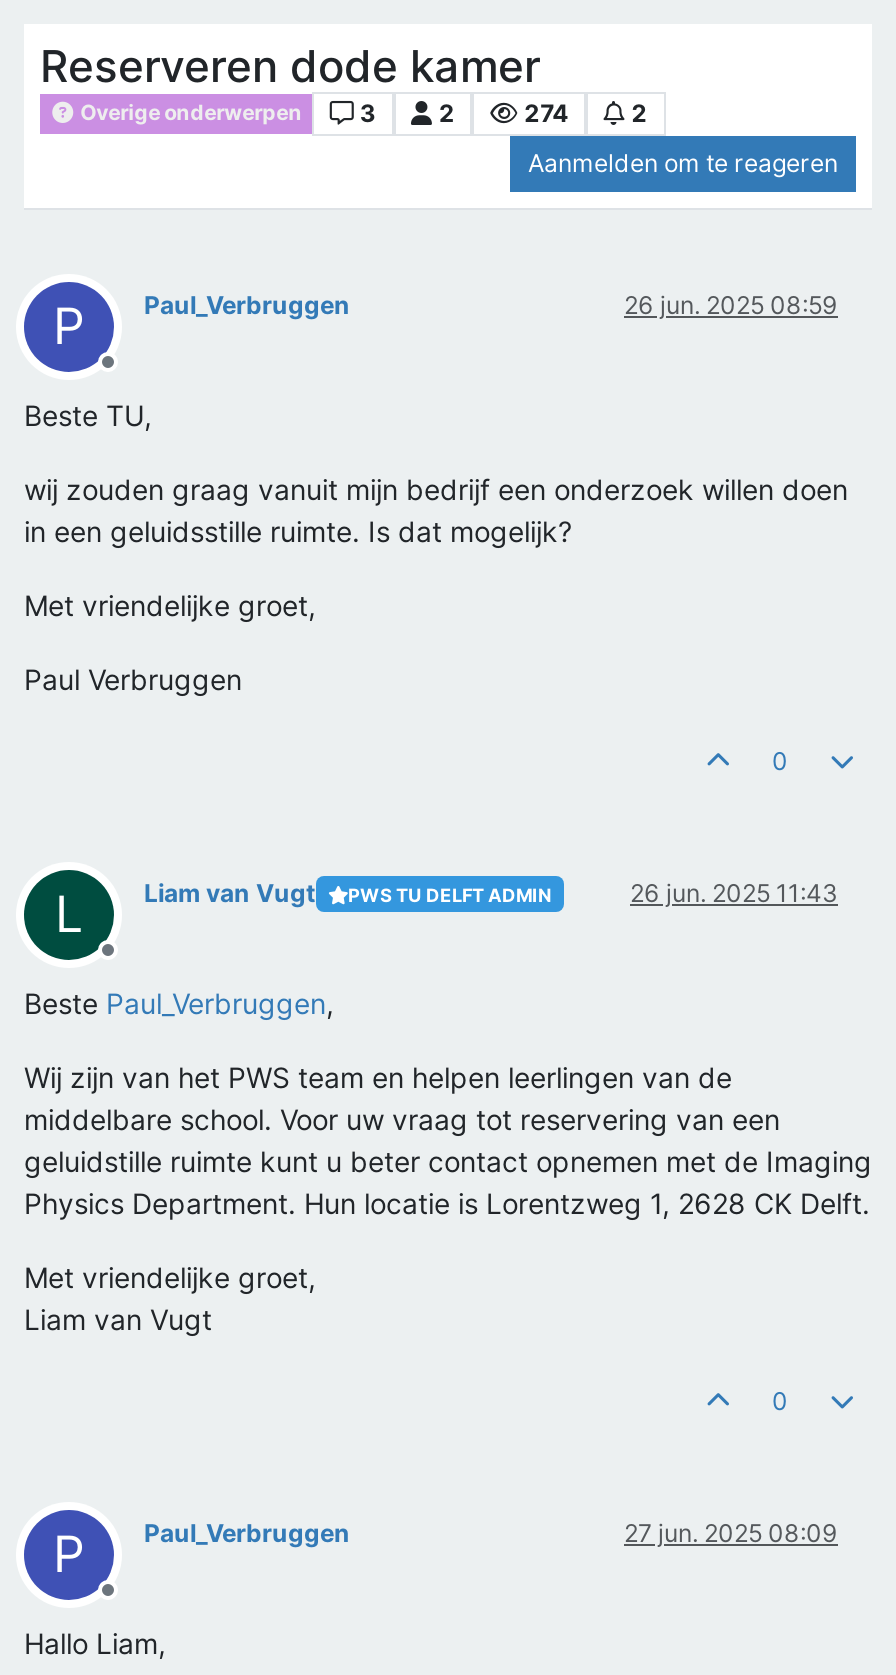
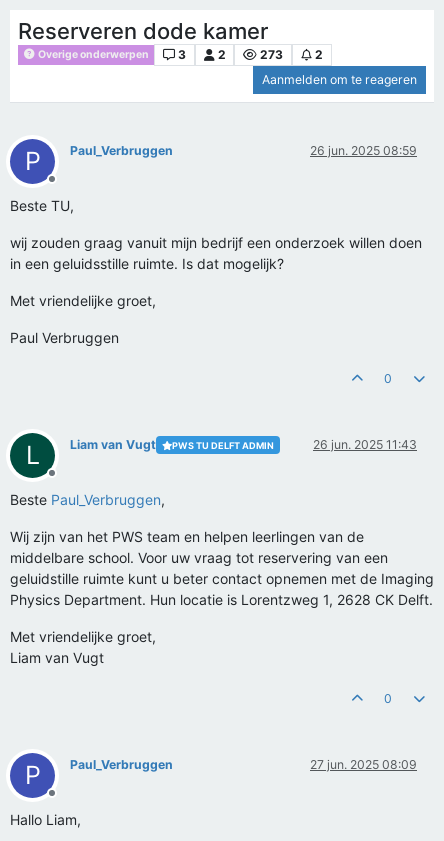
- 274
+ 273
